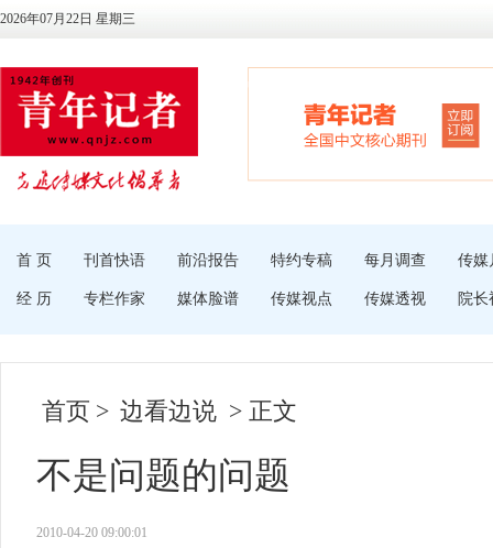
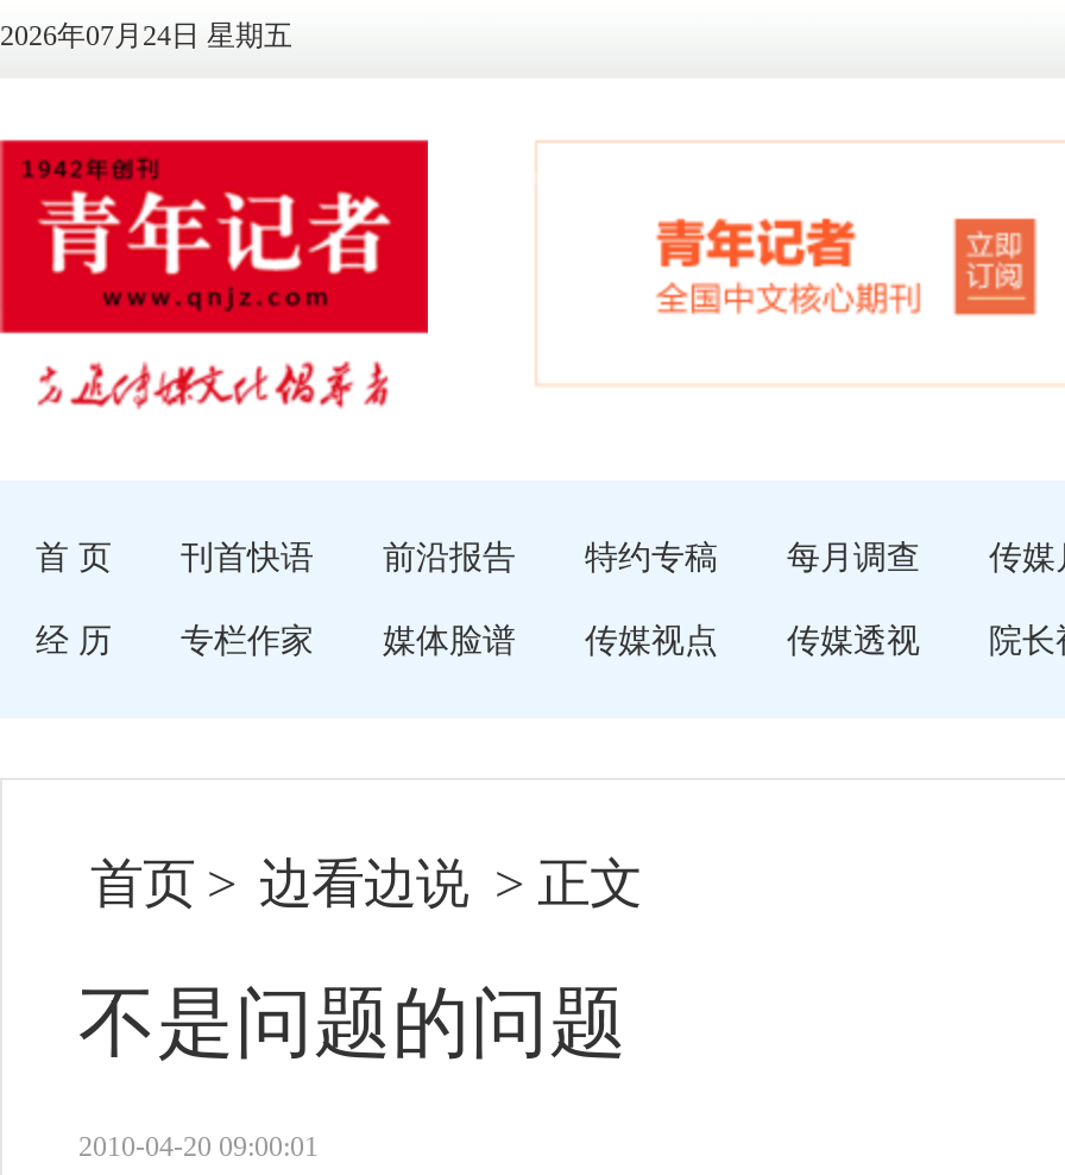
- 2026年07月22日 星期三
+ 2026年07月24日 星期五
